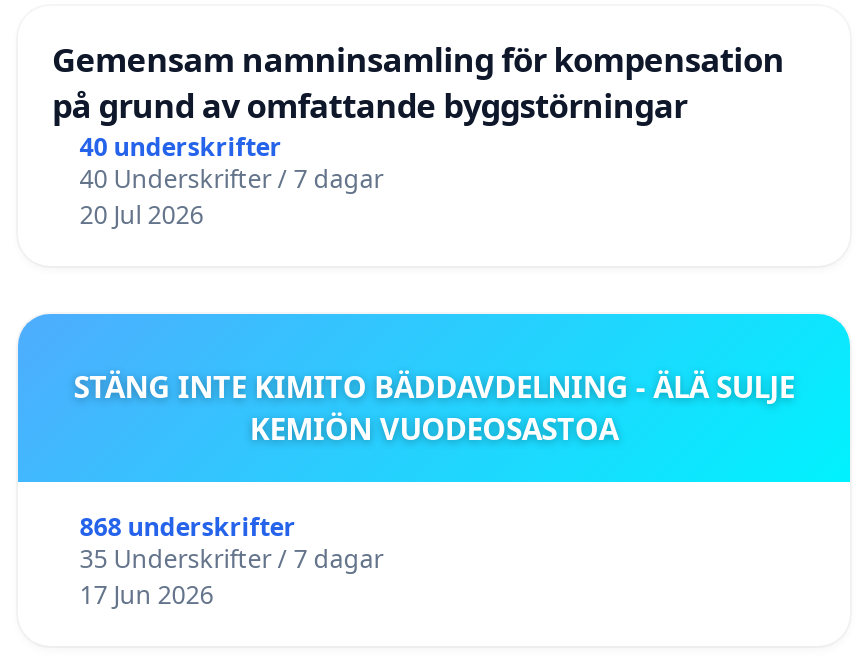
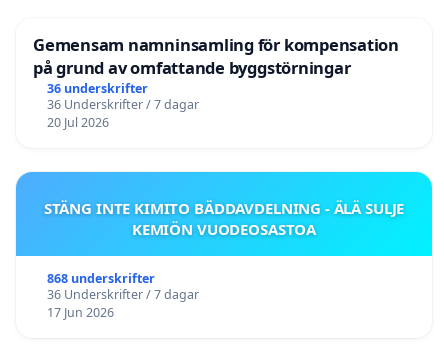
- 40 underskrifter
+ 36 underskrifter

- 40 Underskrifter / 7 dagar
+ 36 Underskrifter / 7 dagar

- 35 Underskrifter / 7 dagar
+ 36 Underskrifter / 7 dagar
